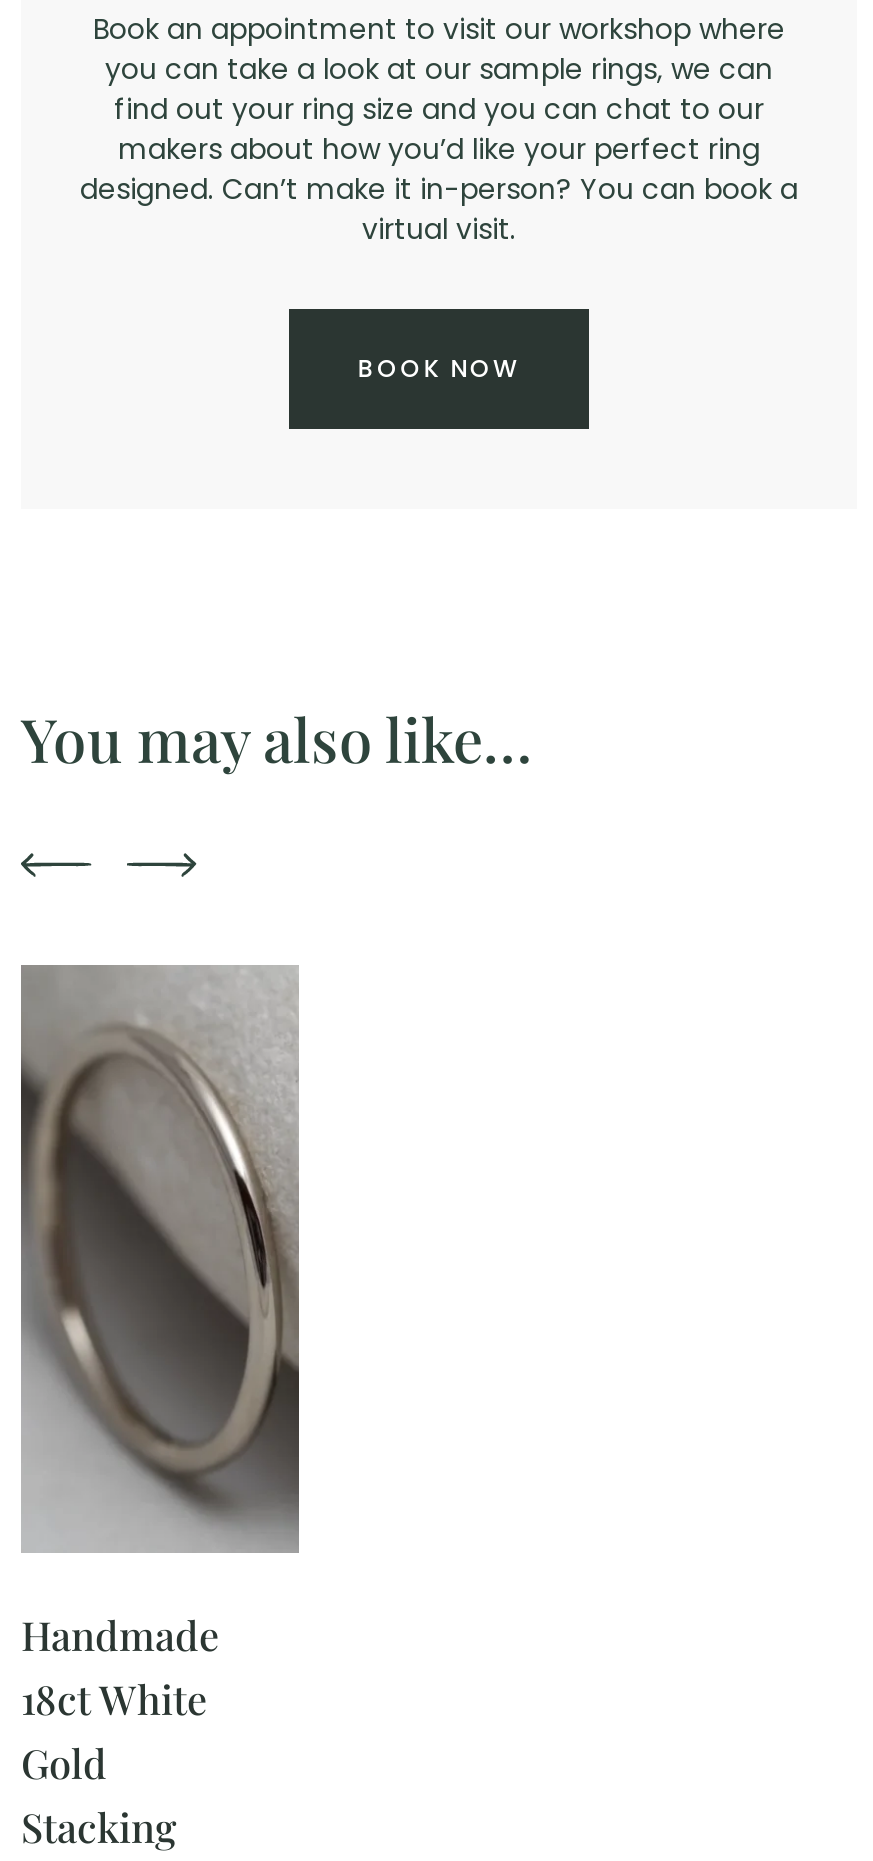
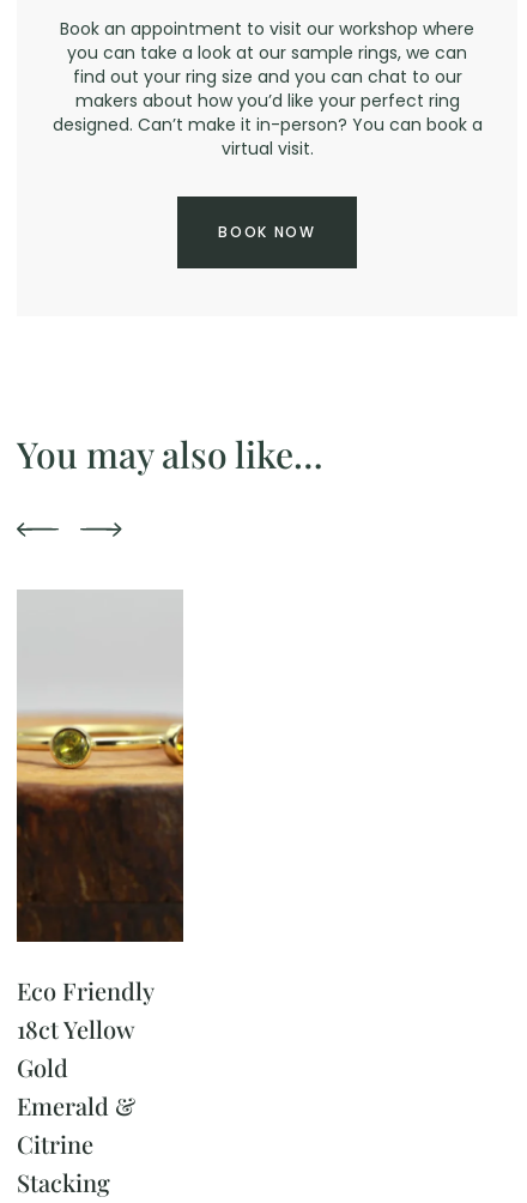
- [image]
- Handmade
- 18ct White
+ [image]
+ Eco Friendly
+ 18ct Yellow

+ Emerald &
+ Citrine
